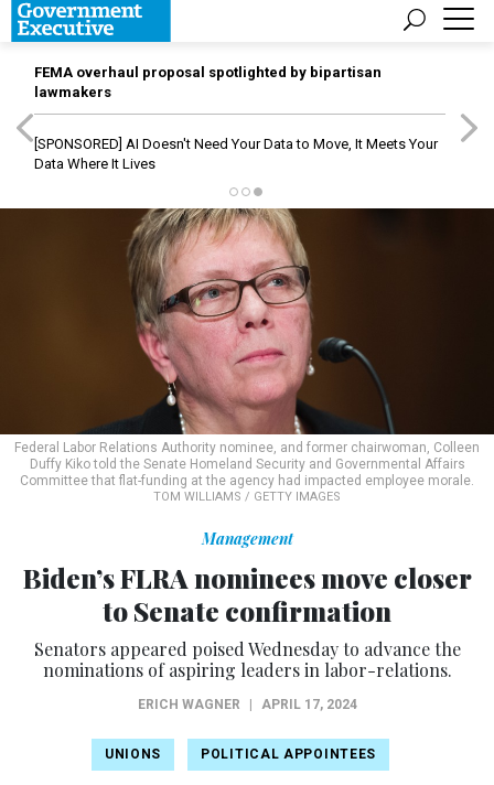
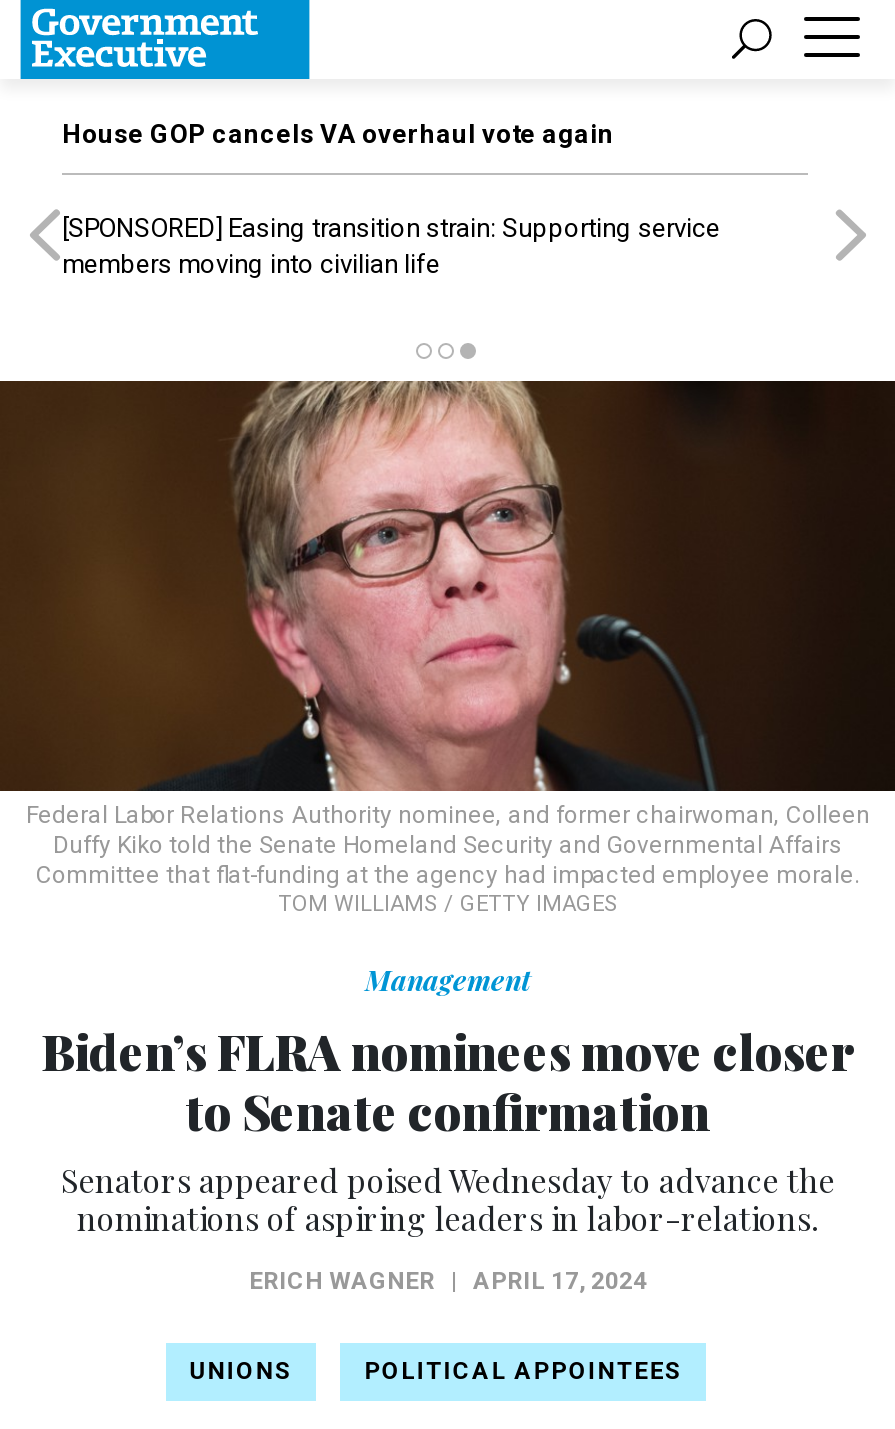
- FEMA overhaul proposal spotlighted by bipartisan
- lawmakers
+ House GOP cancels VA overhaul vote again

- [SPONSORED] AI Doesn't Need Your Data to Move, It Meets Your
- Data Where It Lives
+ [SPONSORED] Easing transition strain: Supporting service
+ members moving into civilian life
